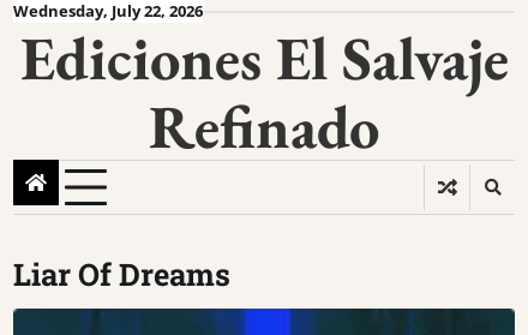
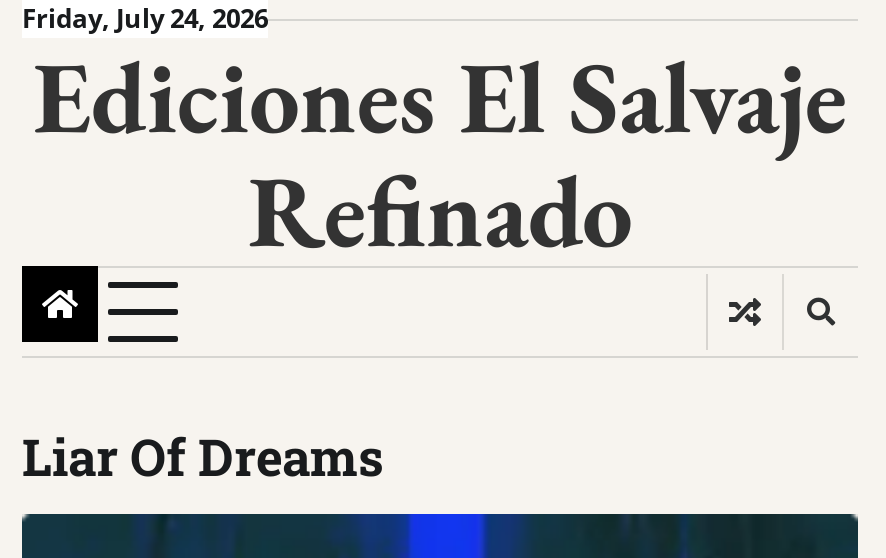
- Wednesday, July 22, 2026
+ Friday, July 24, 2026
